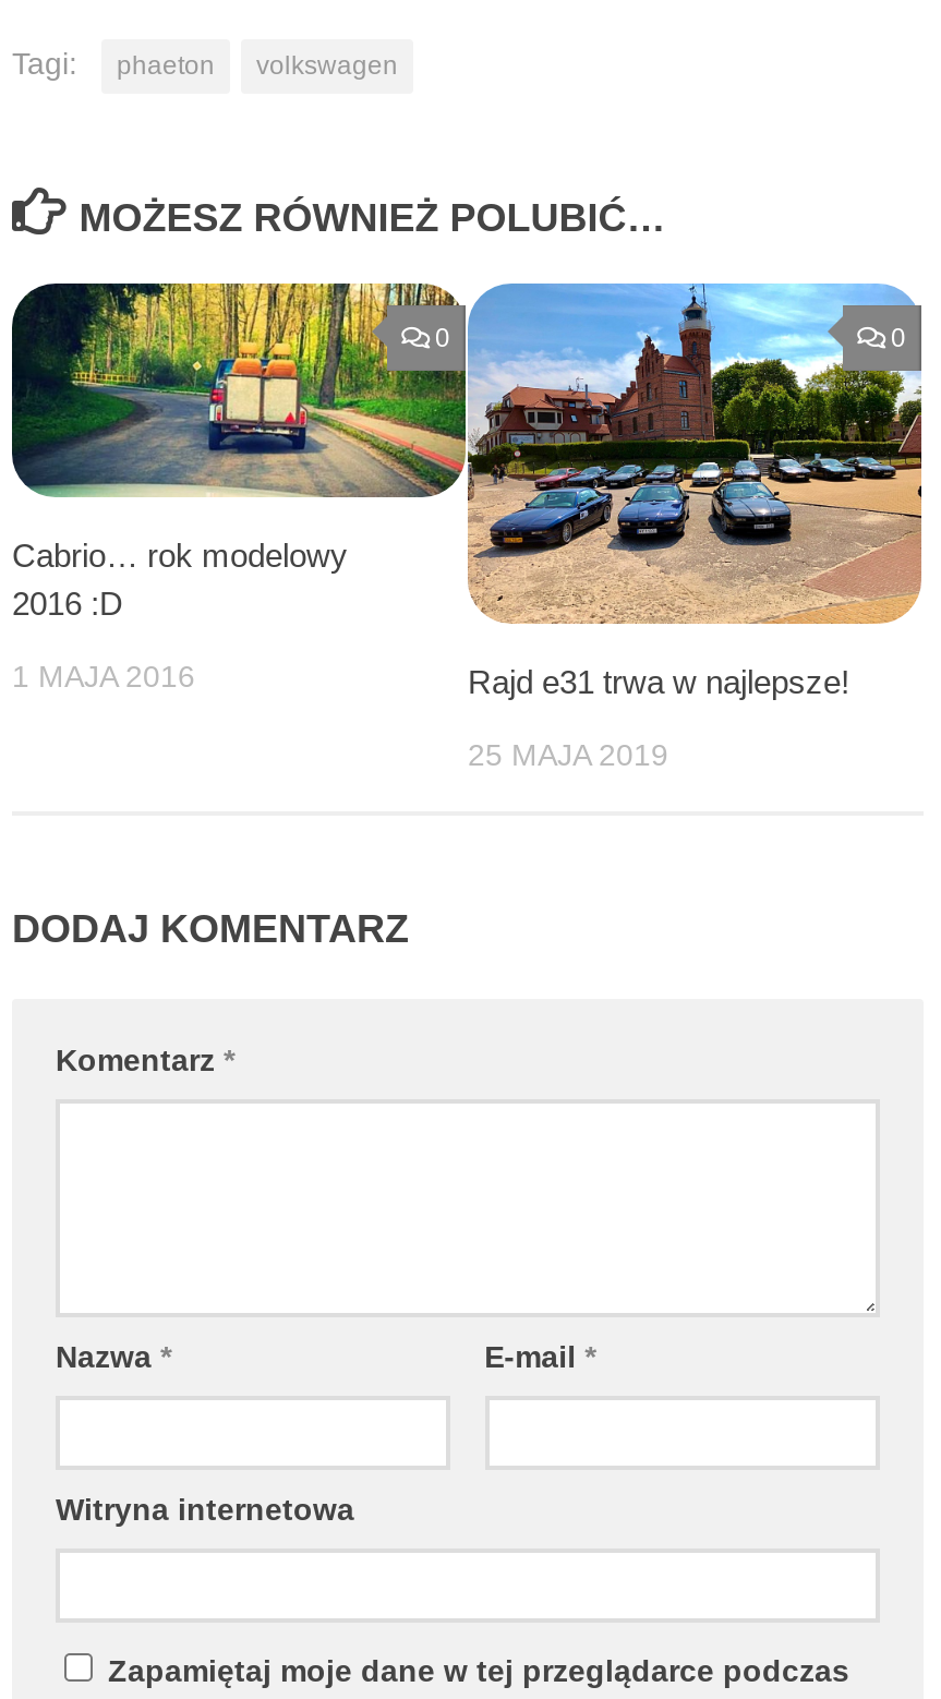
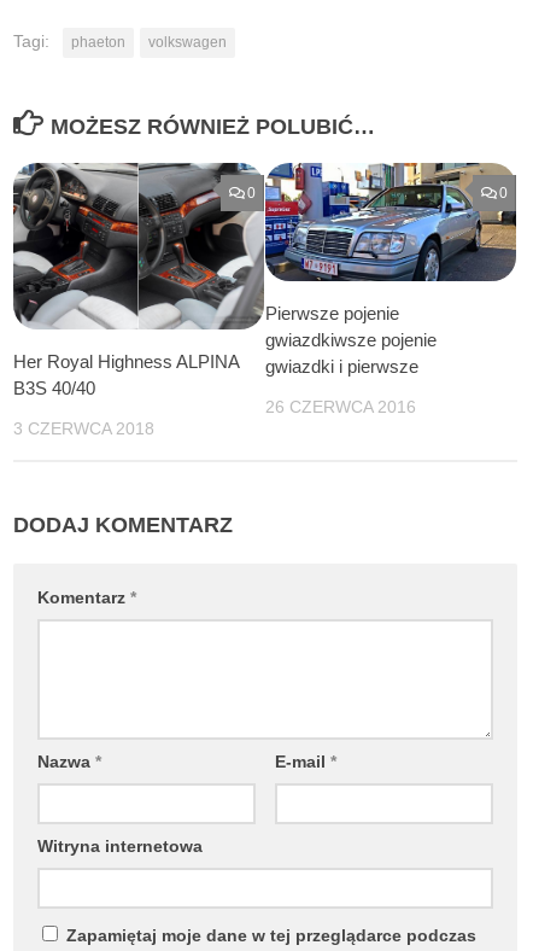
- [image]
- Cabrio… rok modelowy
- 2016 :D
+ [image]
+ Her Royal Highness ALPINA
+ B3S 40/40

- 1 MAJA 2016
+ 3 CZERWCA 2018

- Rajd e31 trwa w najlepsze!
+ Pierwsze pojenie
+ gwiazdkiwsze pojenie
+ gwiazdki i pierwsze

- 25 MAJA 2019
+ 26 CZERWCA 2016
